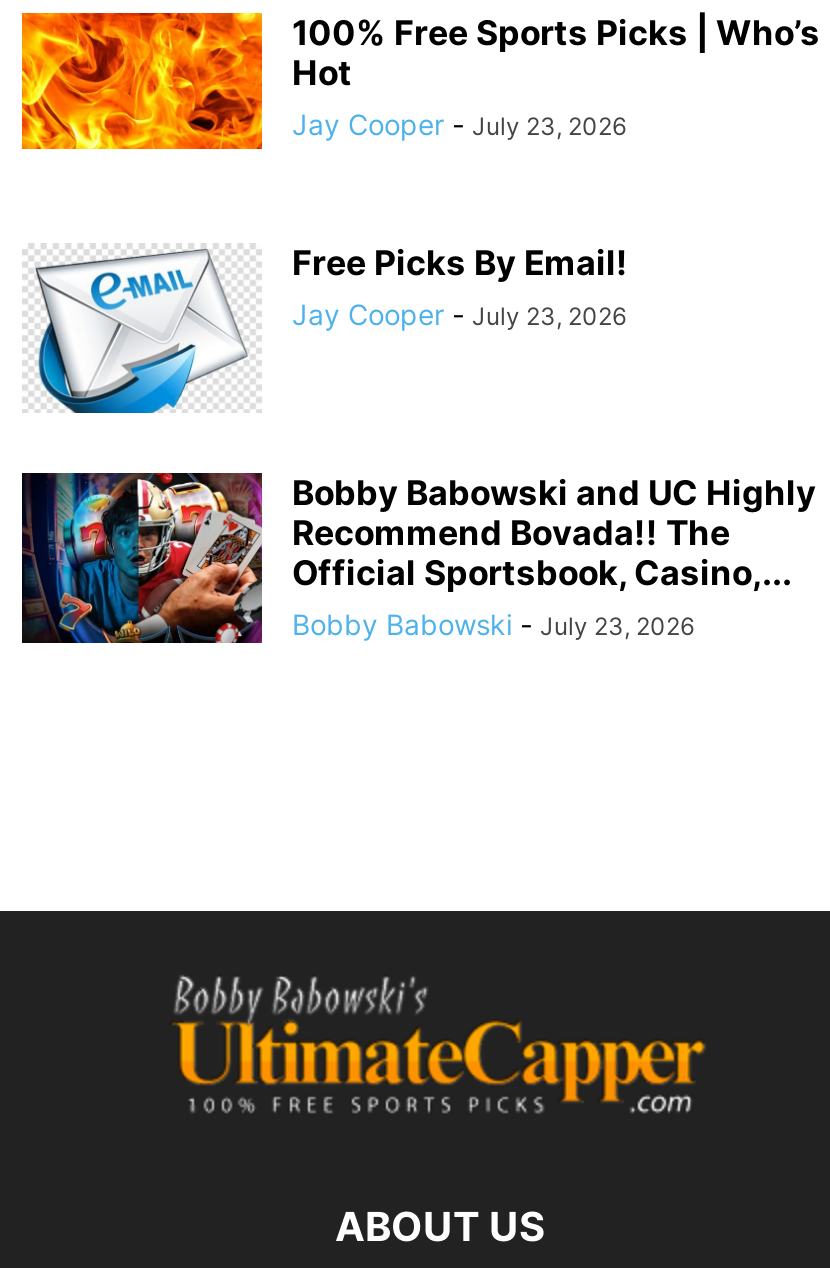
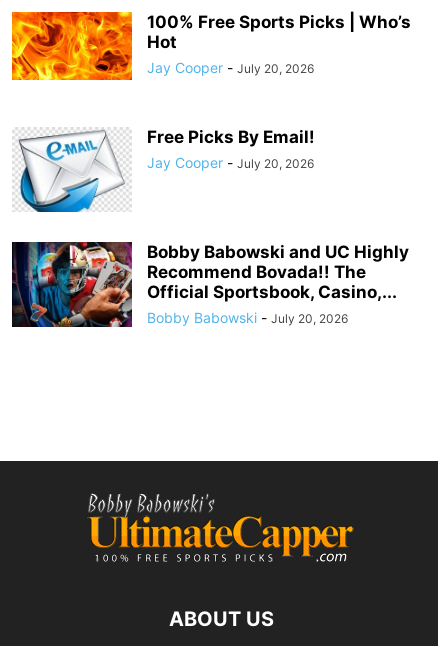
- Jay Cooper - July 23, 2026
+ Jay Cooper - July 20, 2026

- Jay Cooper - July 23, 2026
+ Jay Cooper - July 20, 2026

- Bobby Babowski - July 23, 2026
+ Bobby Babowski - July 20, 2026
